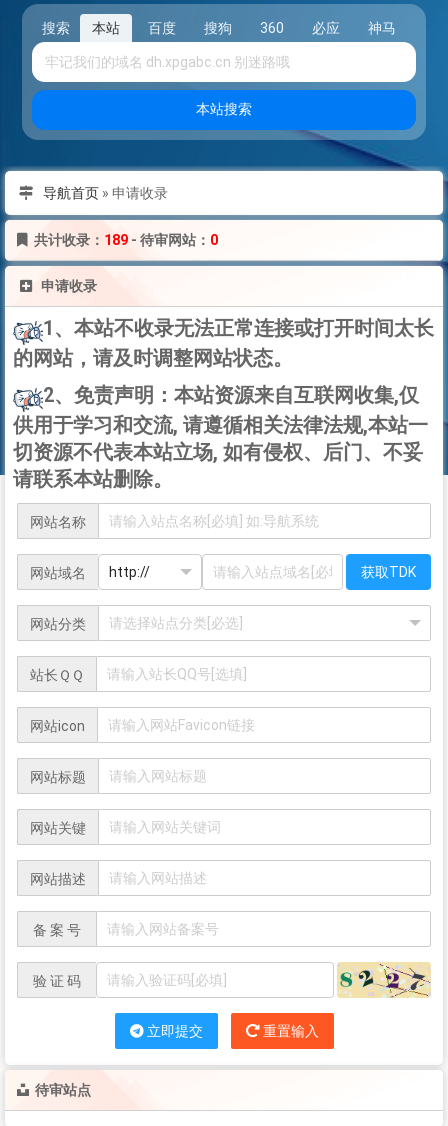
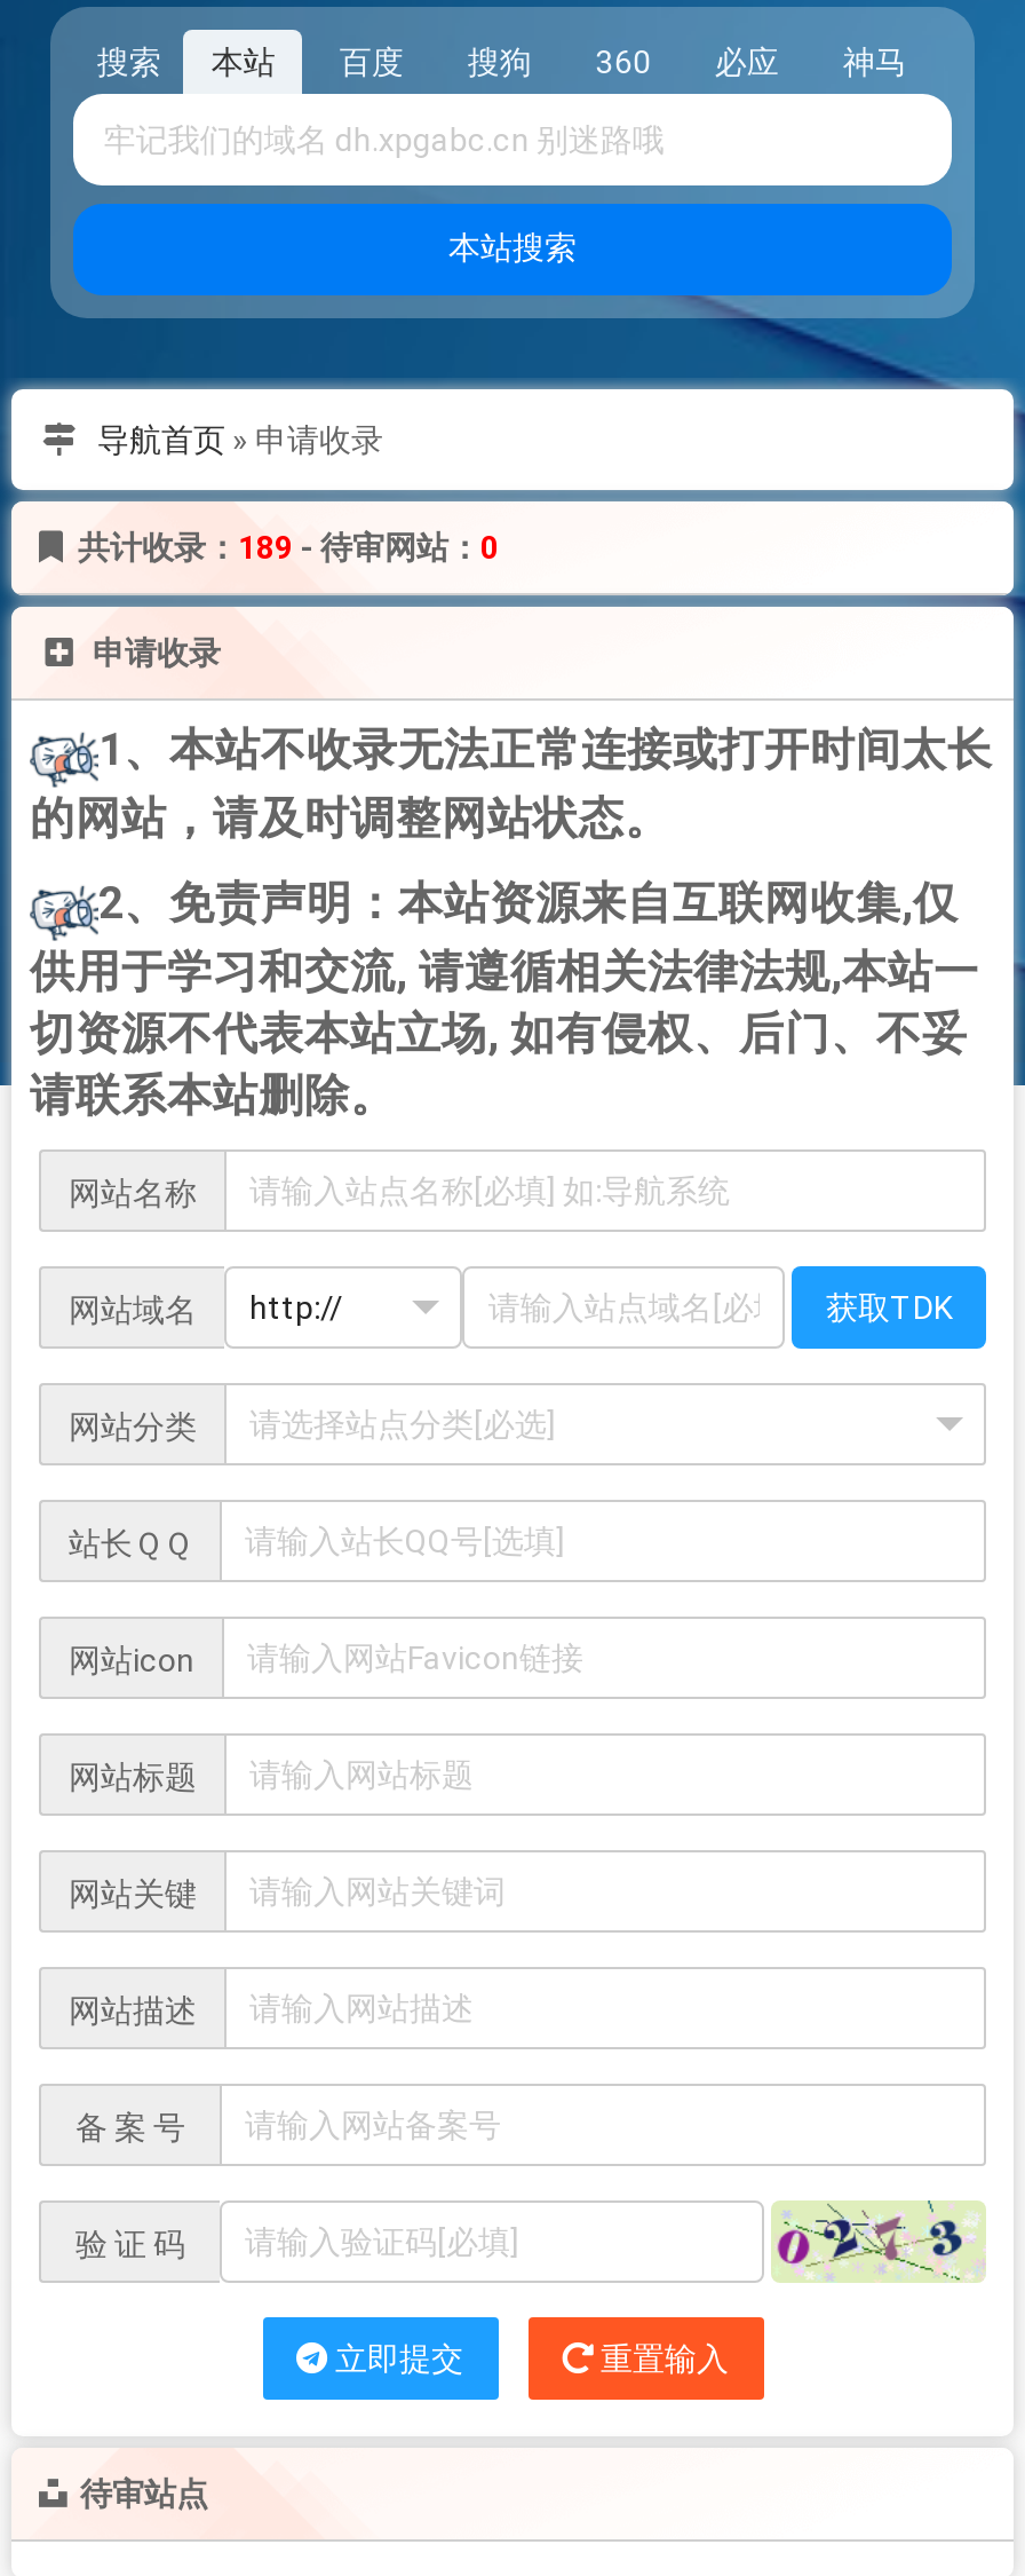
- [image]
+ [image]
